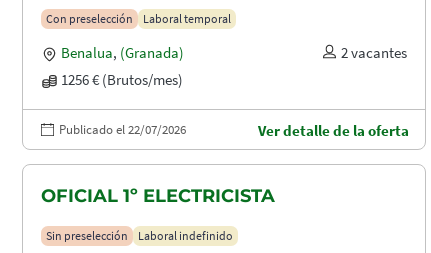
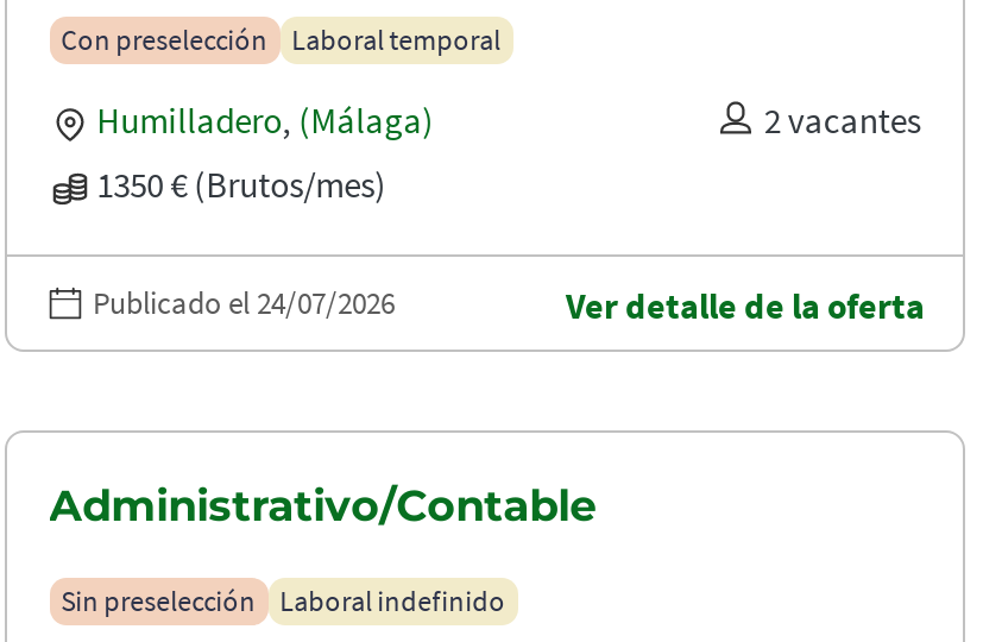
- Benalua, (Granada)
+ Humilladero, (Málaga)

- 1256 € (Brutos/mes)
+ 1350 € (Brutos/mes)

- Publicado el 22/07/2026
+ Publicado el 24/07/2026

- OFICIAL 1º ELECTRICISTA
+ Administrativo/Contable
